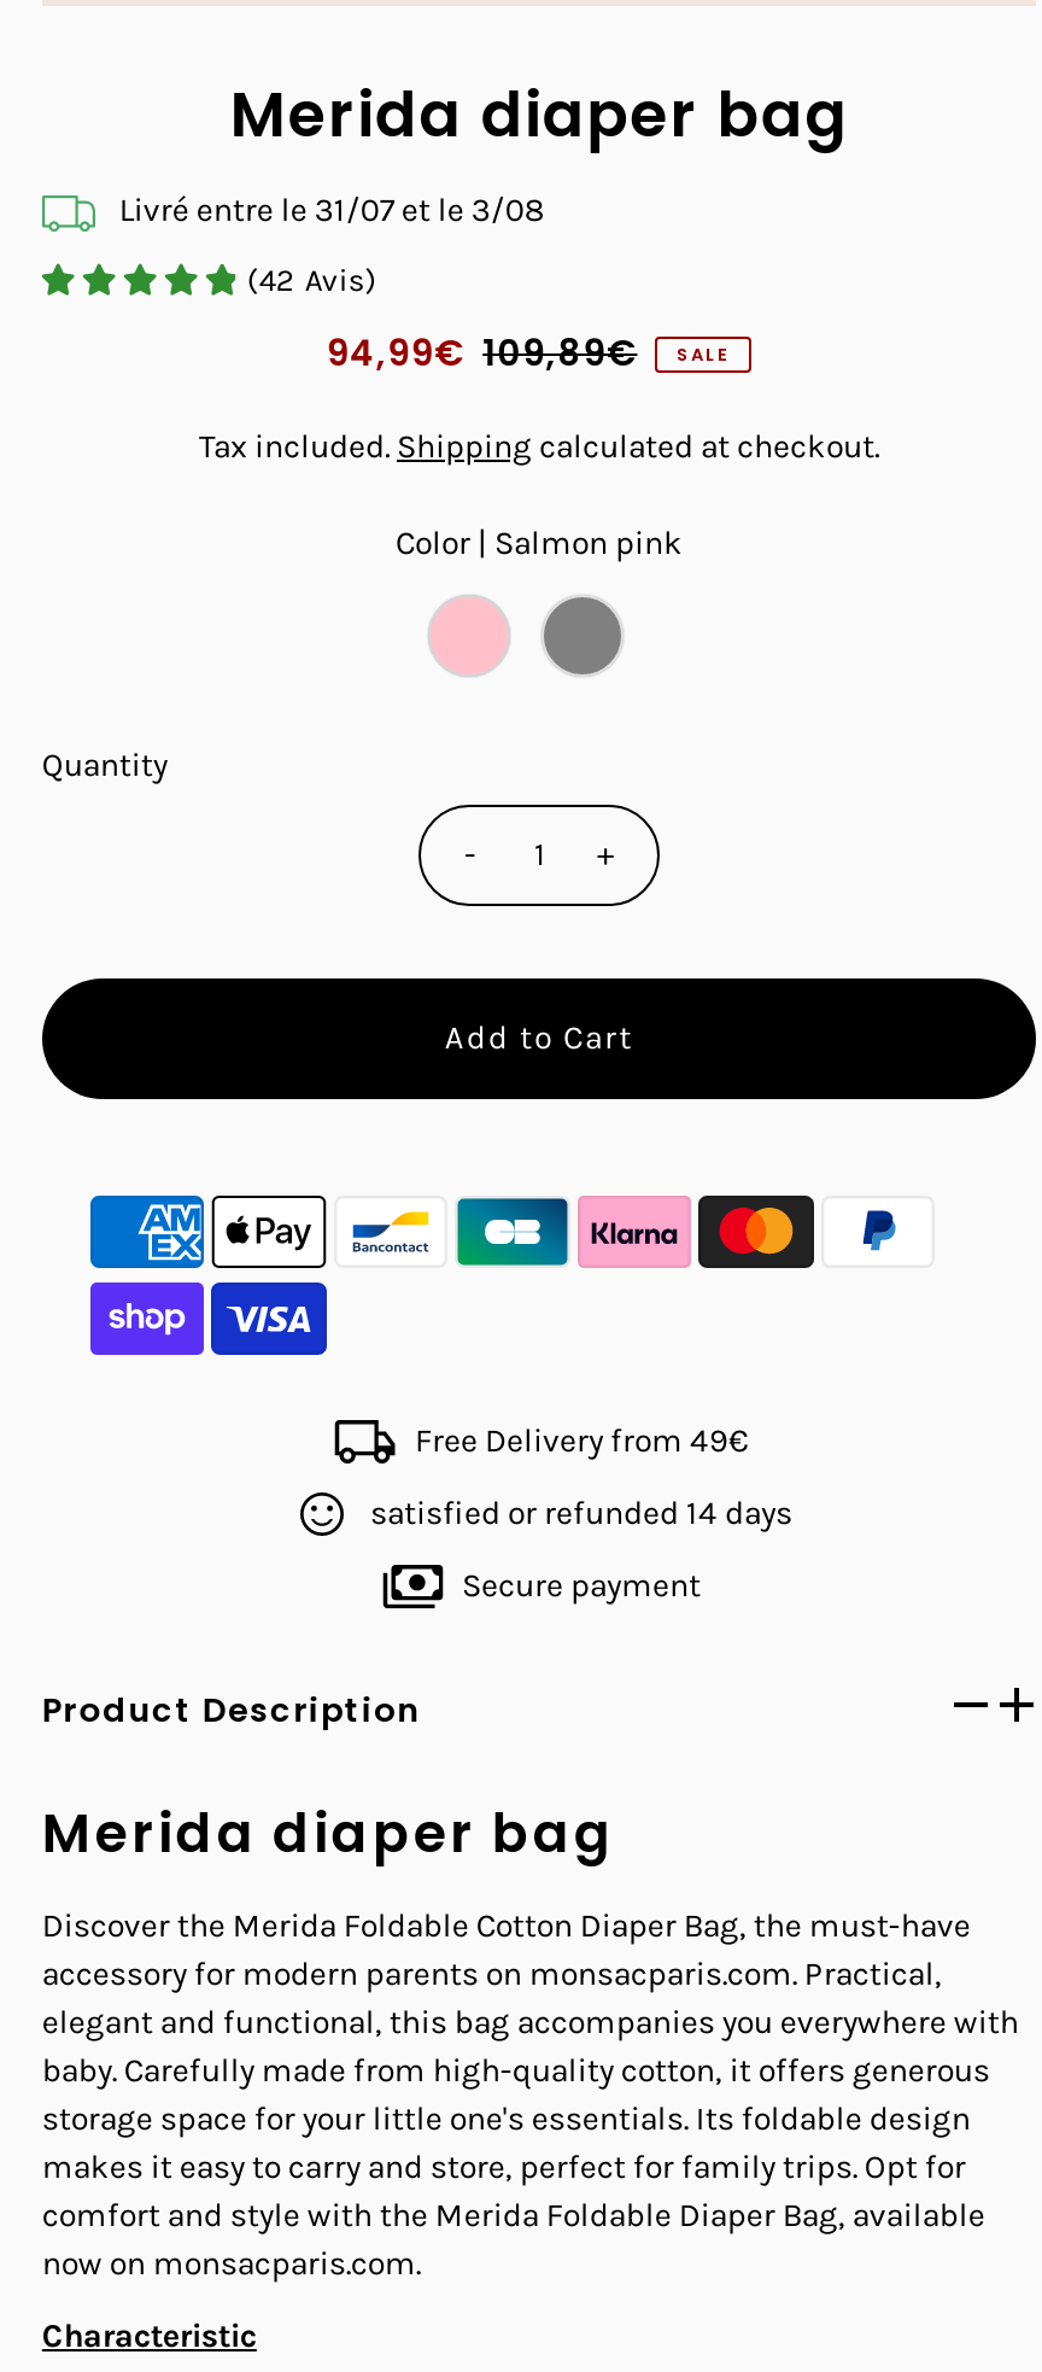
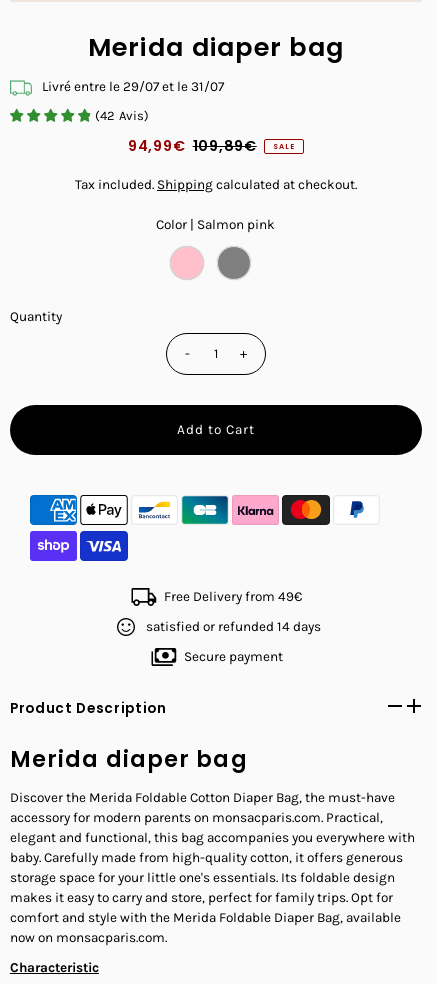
- Livré entre le 31/07 et le 3/08
+ Livré entre le 29/07 et le 31/07
